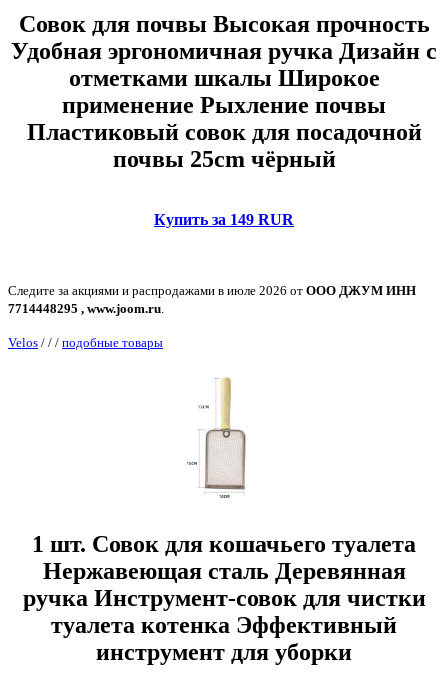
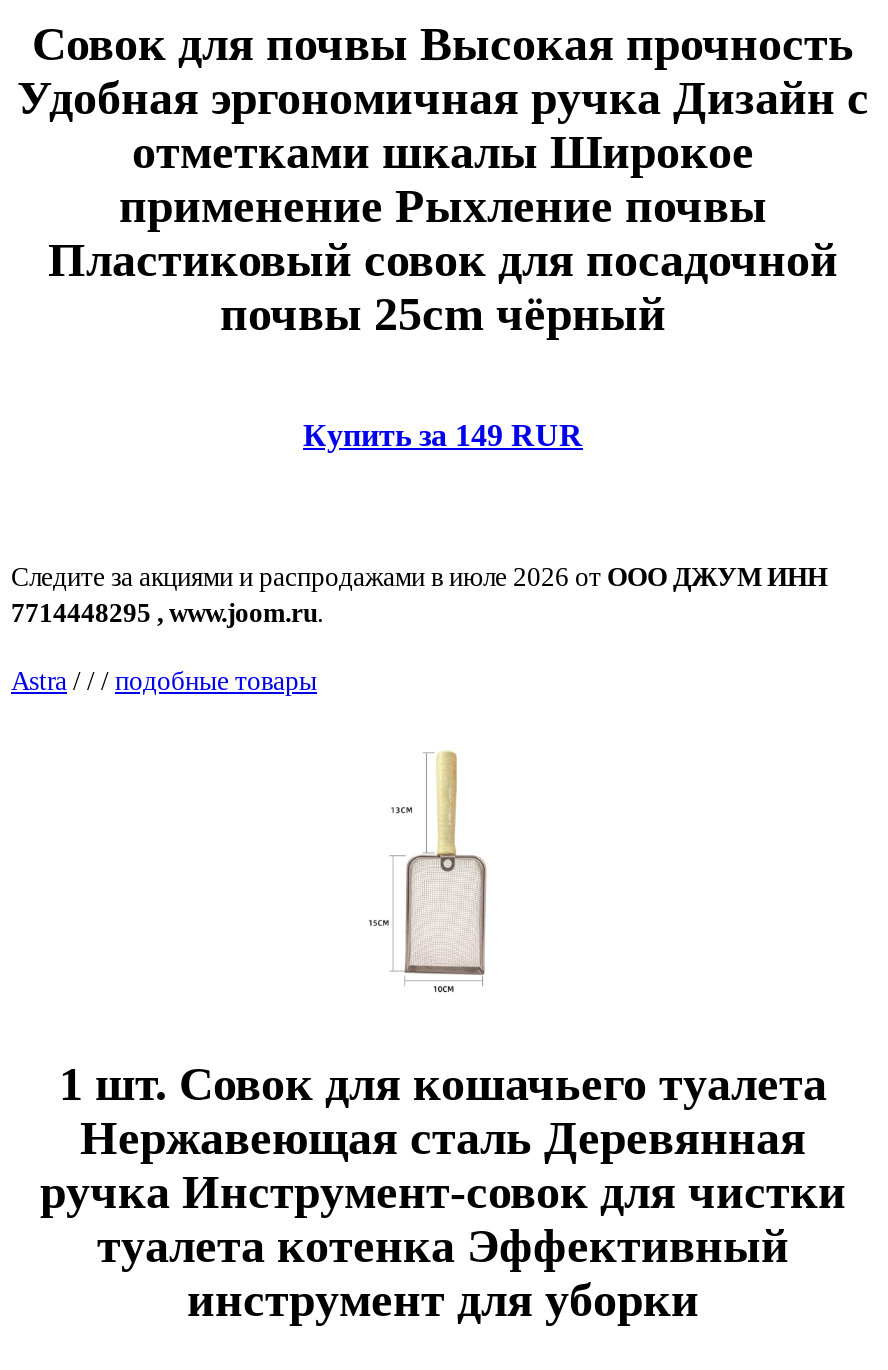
- Velos / / / подобные товары
+ Astra / / / подобные товары
